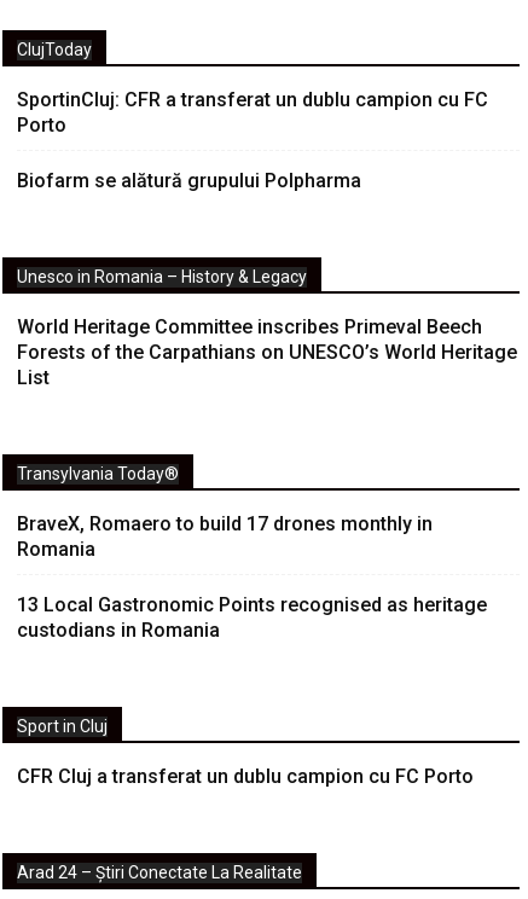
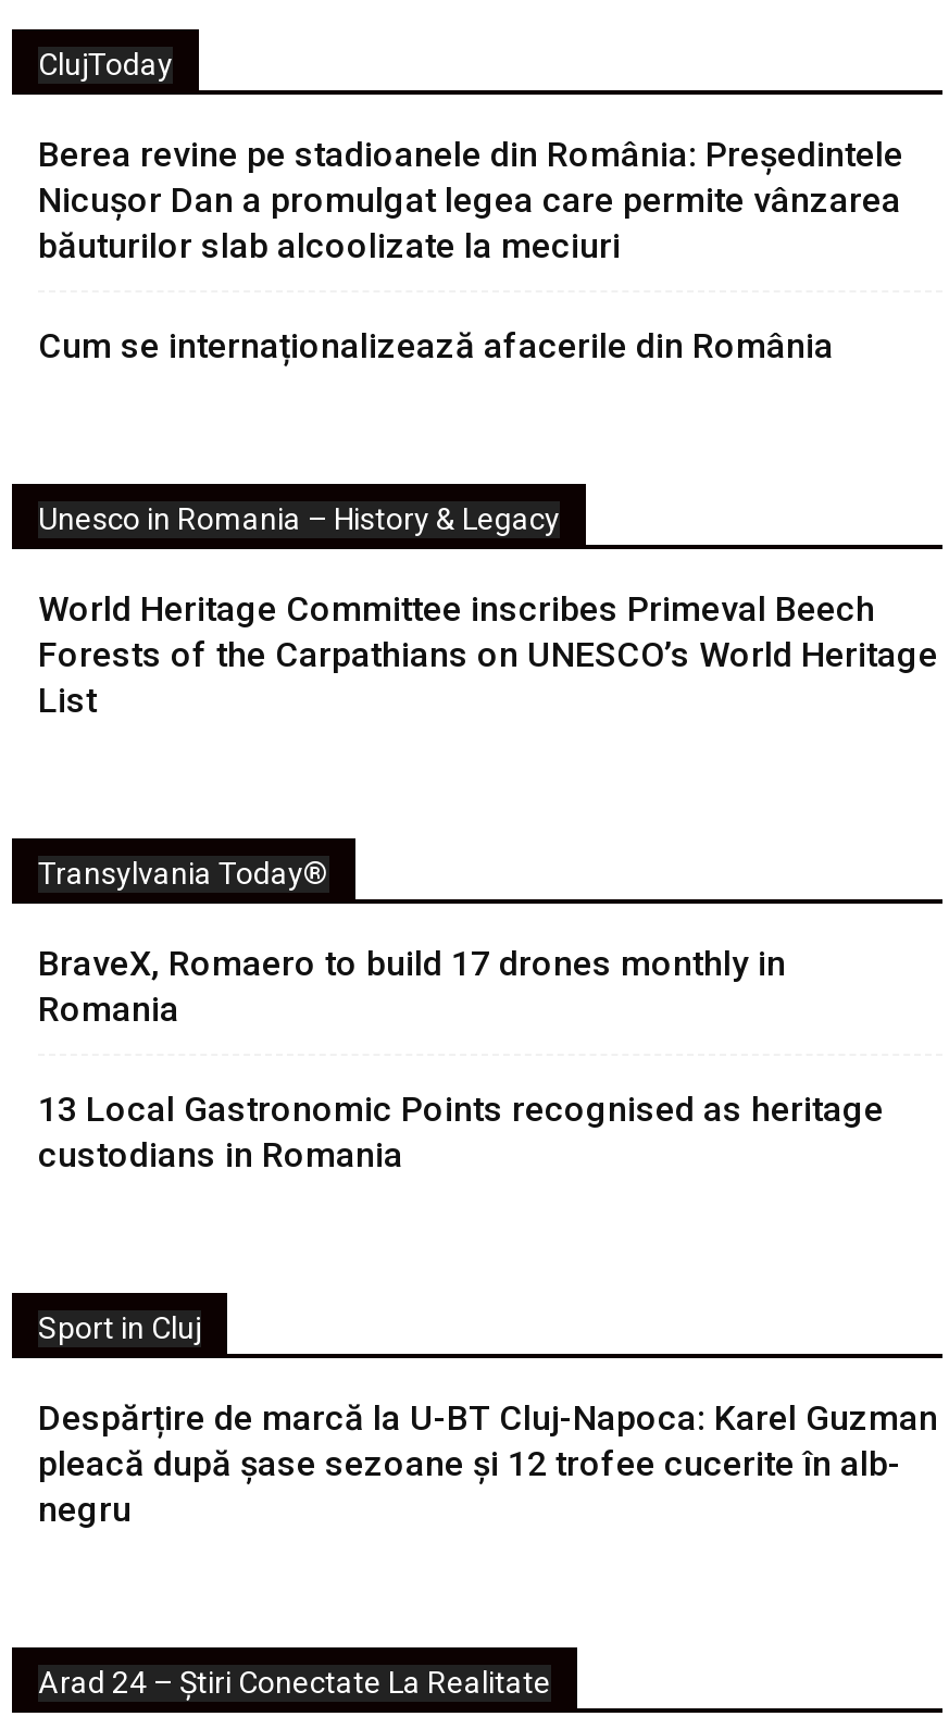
- SportinCluj: CFR a transferat un dublu campion cu FC
- Porto
+ Berea revine pe stadioanele din România: Președintele
+ Nicușor Dan a promulgat legea care permite vânzarea
+ băuturilor slab alcoolizate la meciuri

- Biofarm se alătură grupului Polpharma
+ Cum se internaționalizează afacerile din România

- CFR Cluj a transferat un dublu campion cu FC Porto
+ Despărțire de marcă la U-BT Cluj-Napoca: Karel Guzman
+ pleacă după șase sezoane și 12 trofee cucerite în alb-
+ negru
